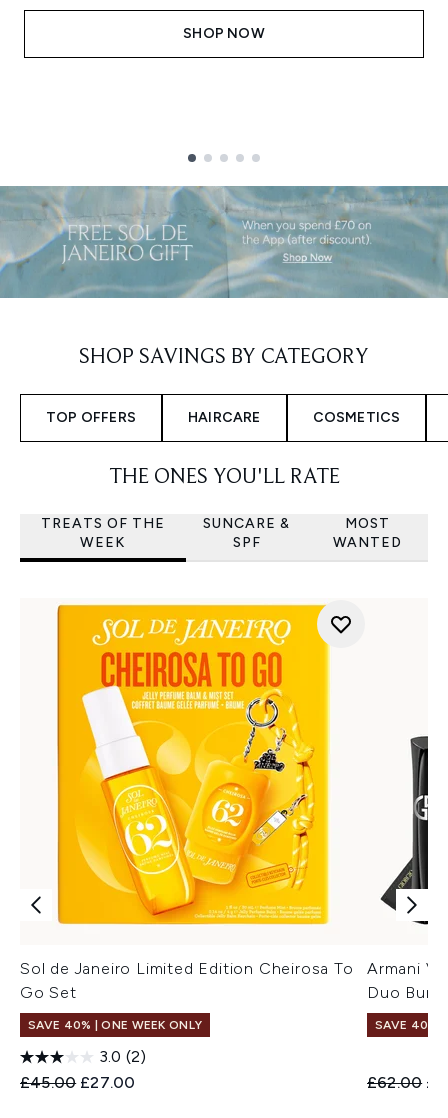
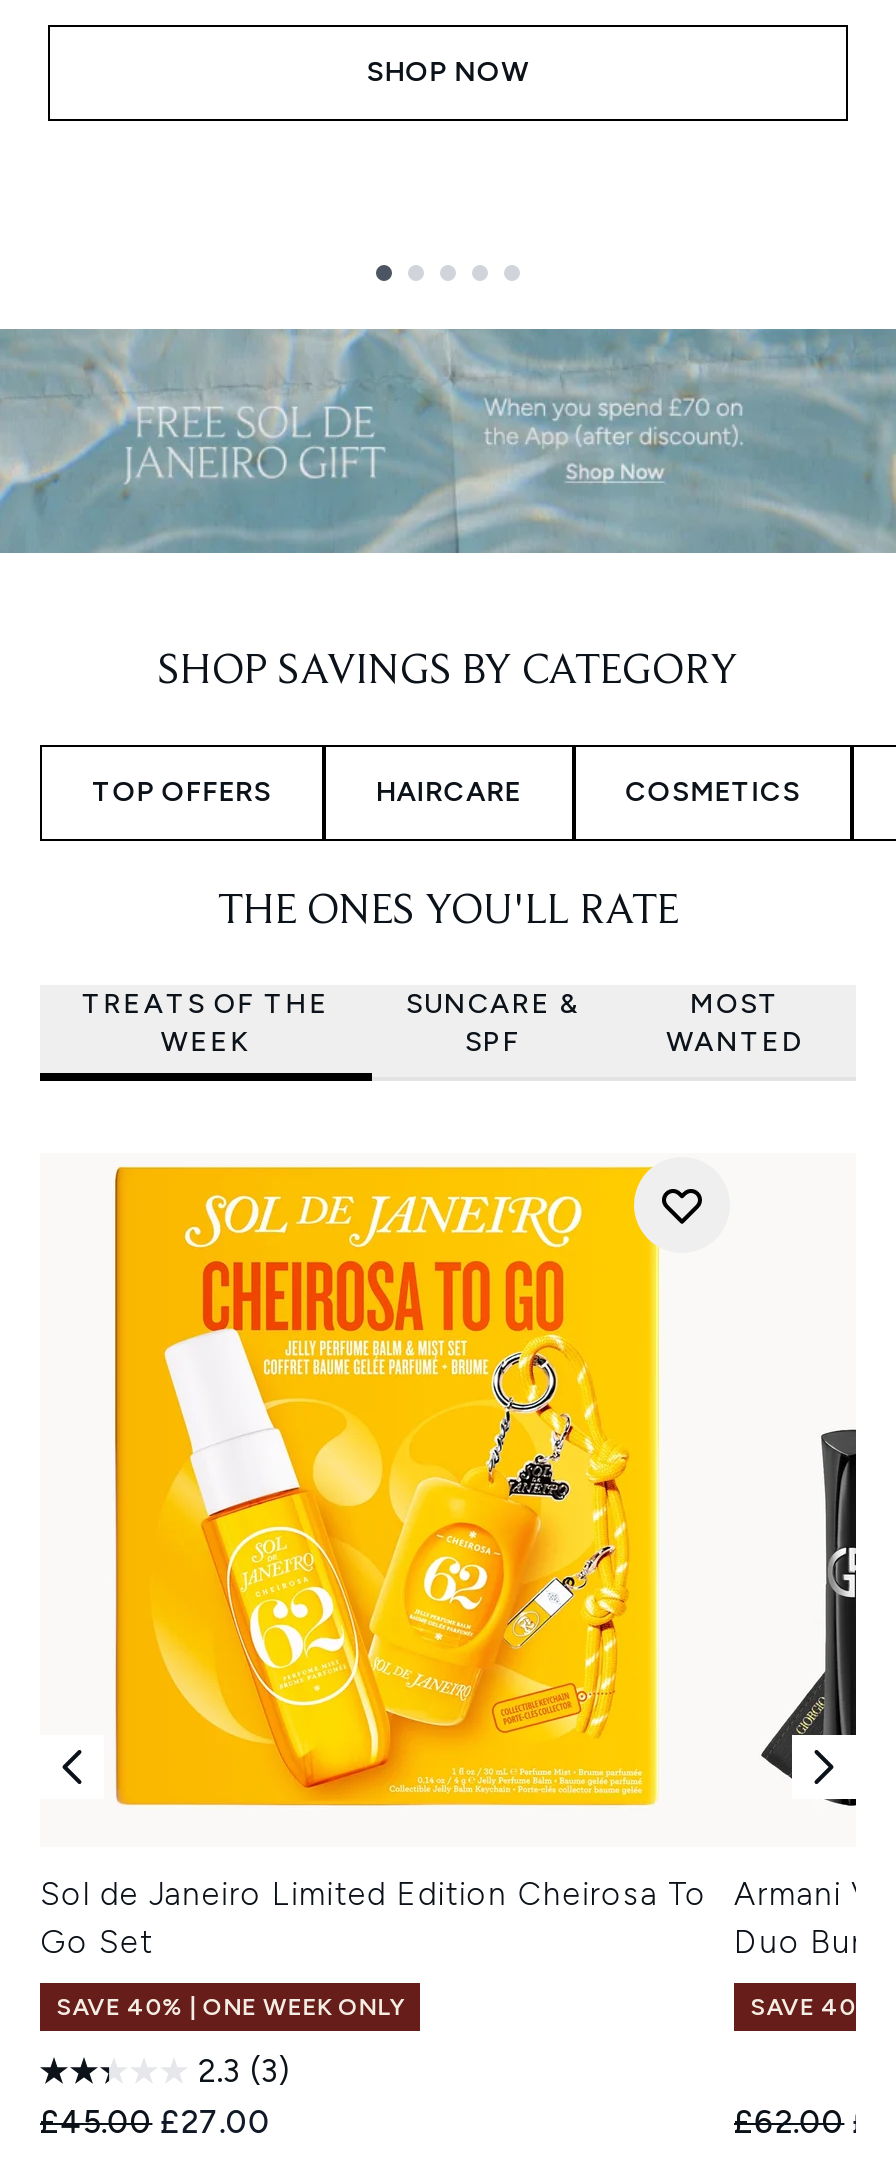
- 3.0 (2)
+ 2.3 (3)
